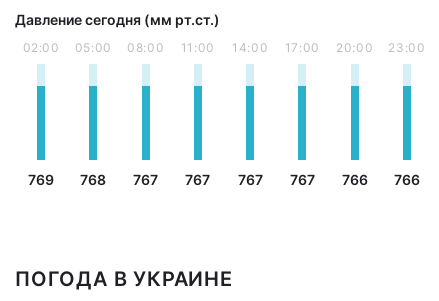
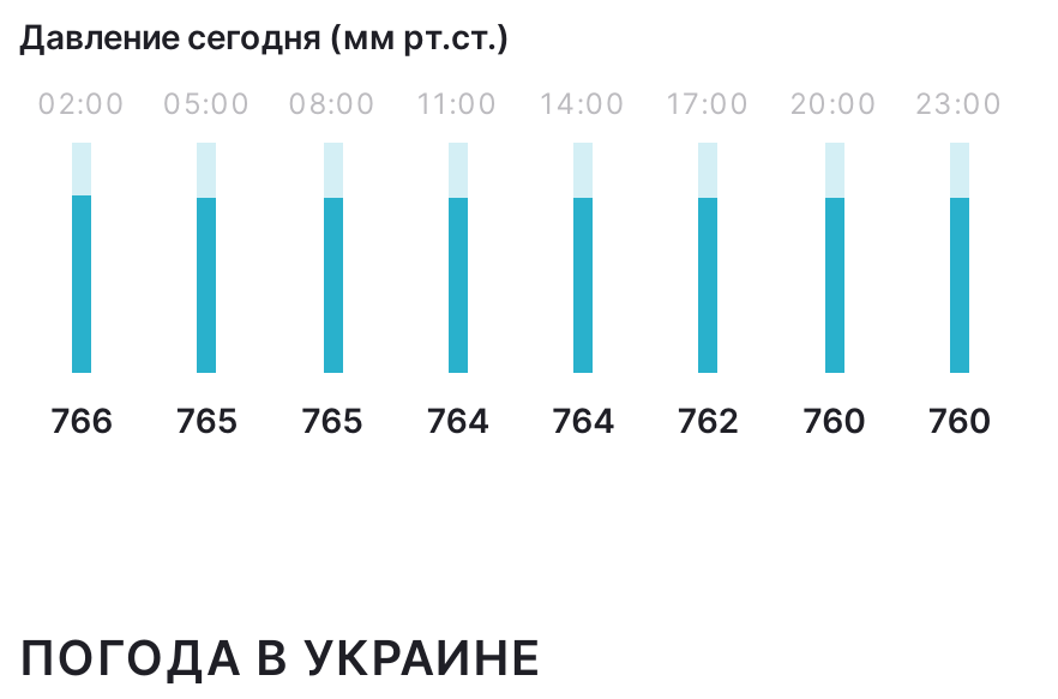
- 769
+ 766

- 768
+ 765

- 767
+ 765

- 767
+ 764

- 767
+ 764

- 767
+ 762

- 766
+ 760

- 766
+ 760
